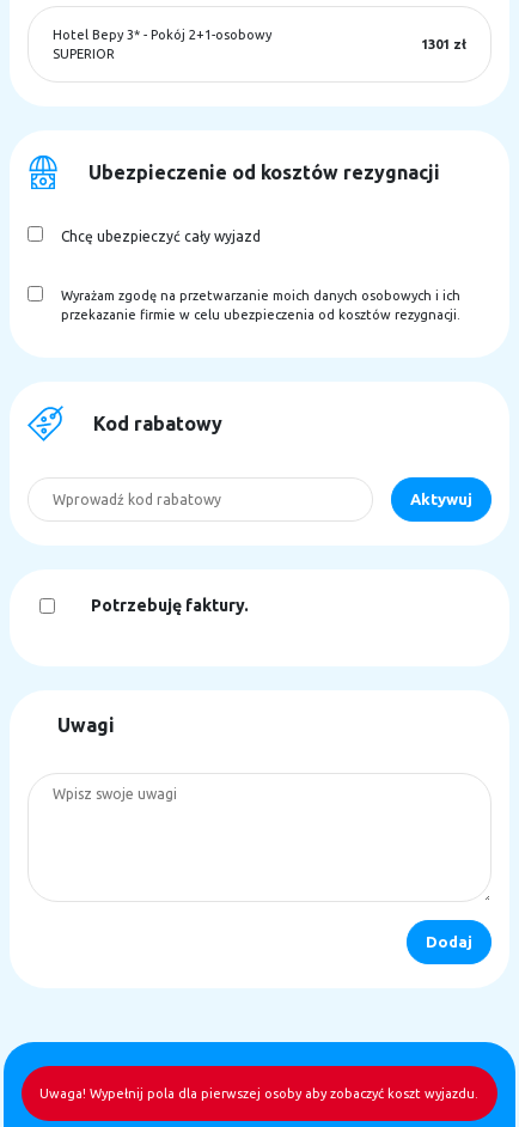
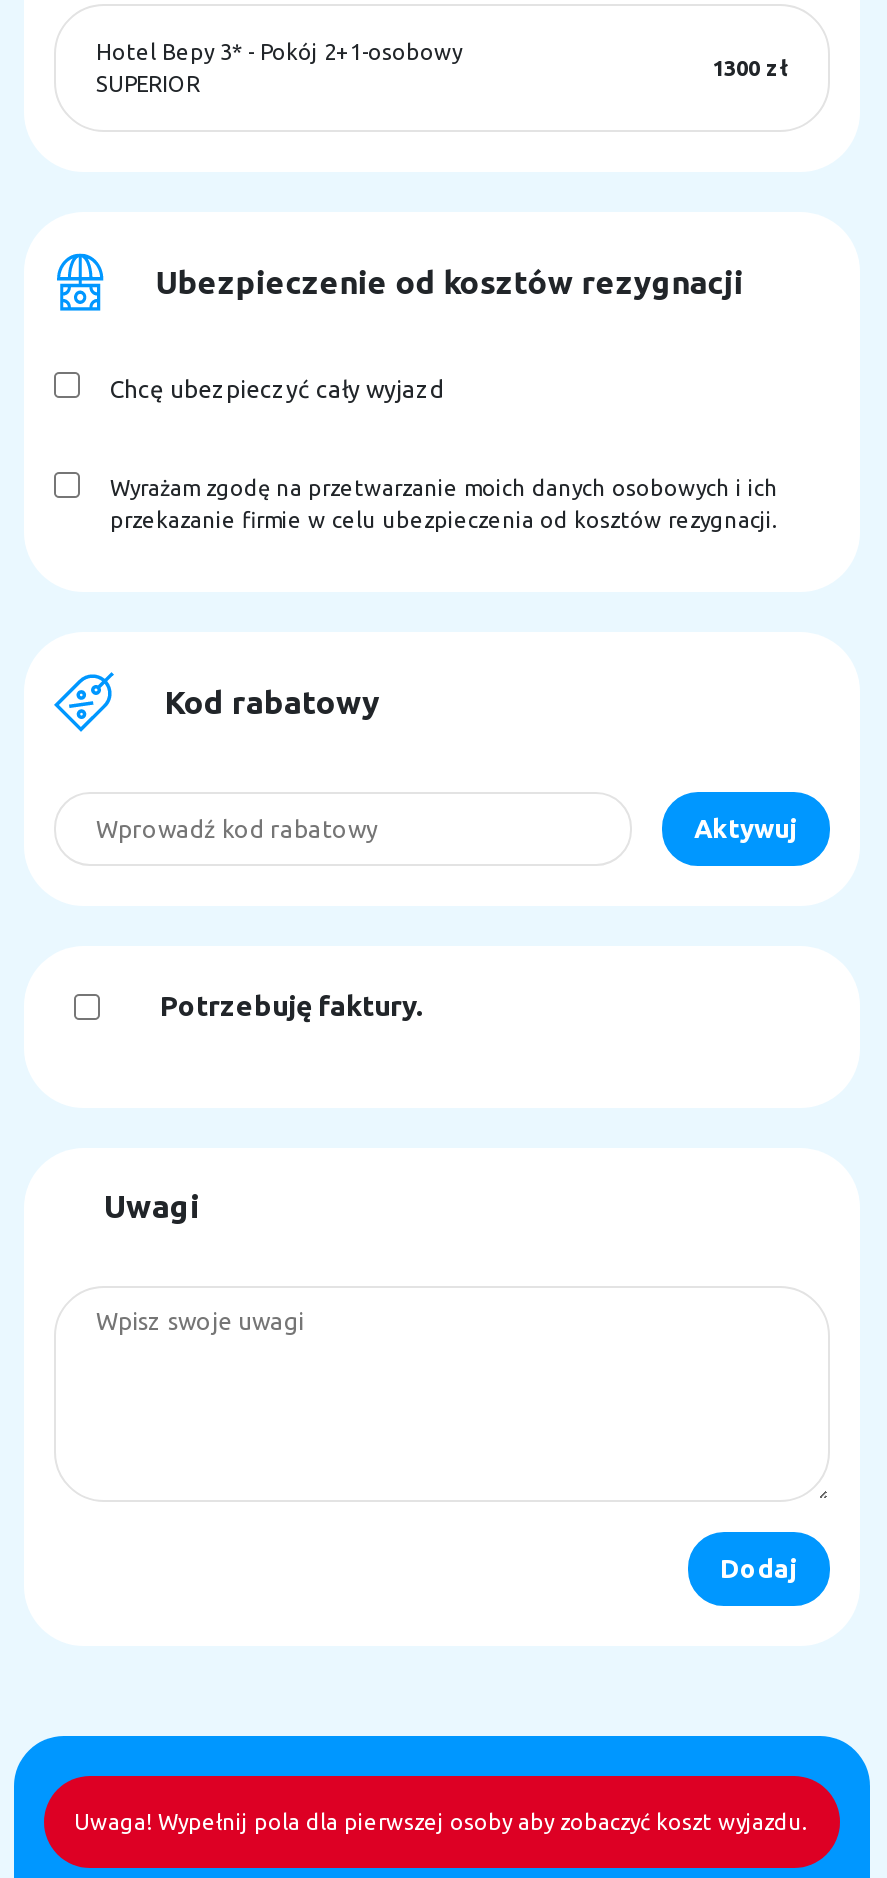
- 1301 zł
+ 1300 zł
